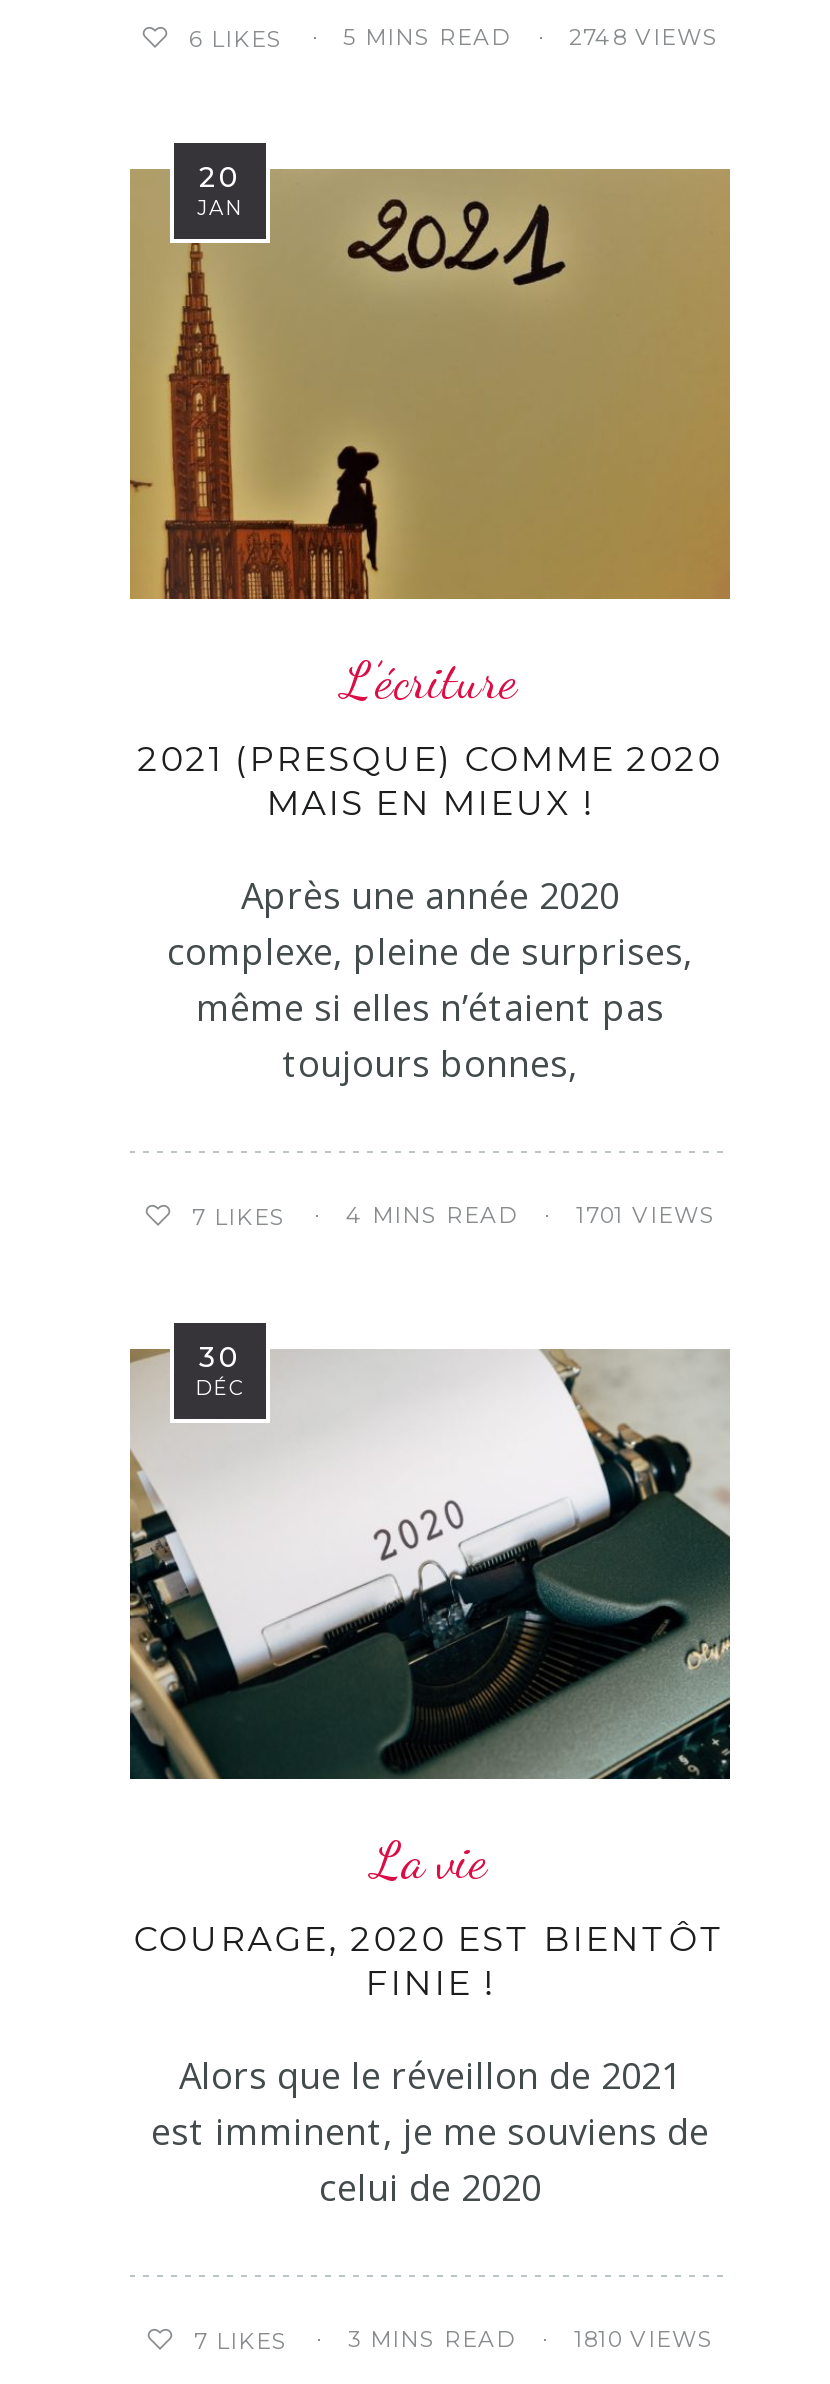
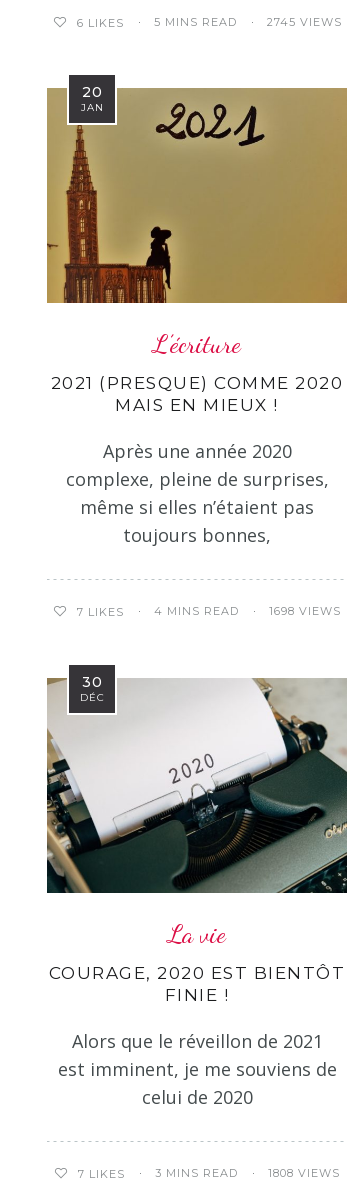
- 2748 VIEWS
+ 2745 VIEWS

- 1701 VIEWS
+ 1698 VIEWS

- 1810 VIEWS
+ 1808 VIEWS
